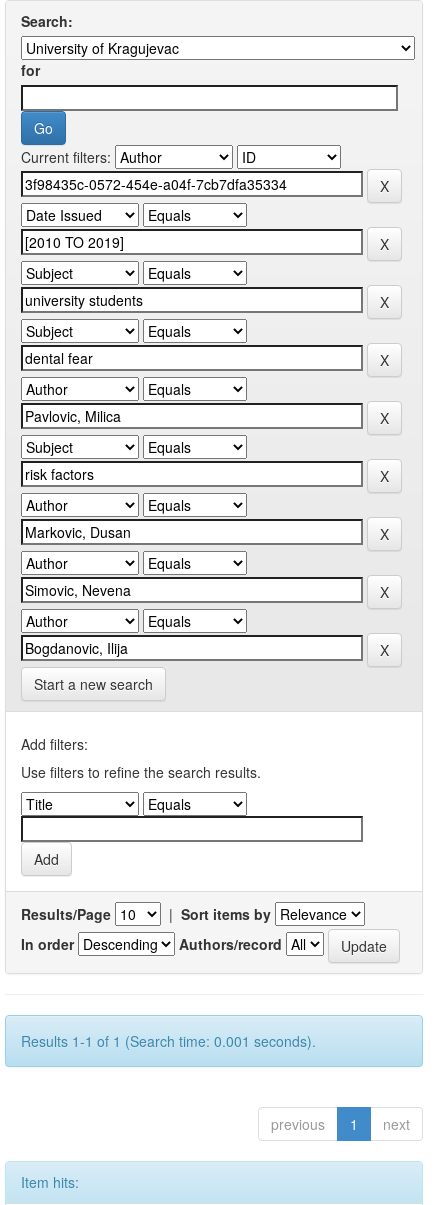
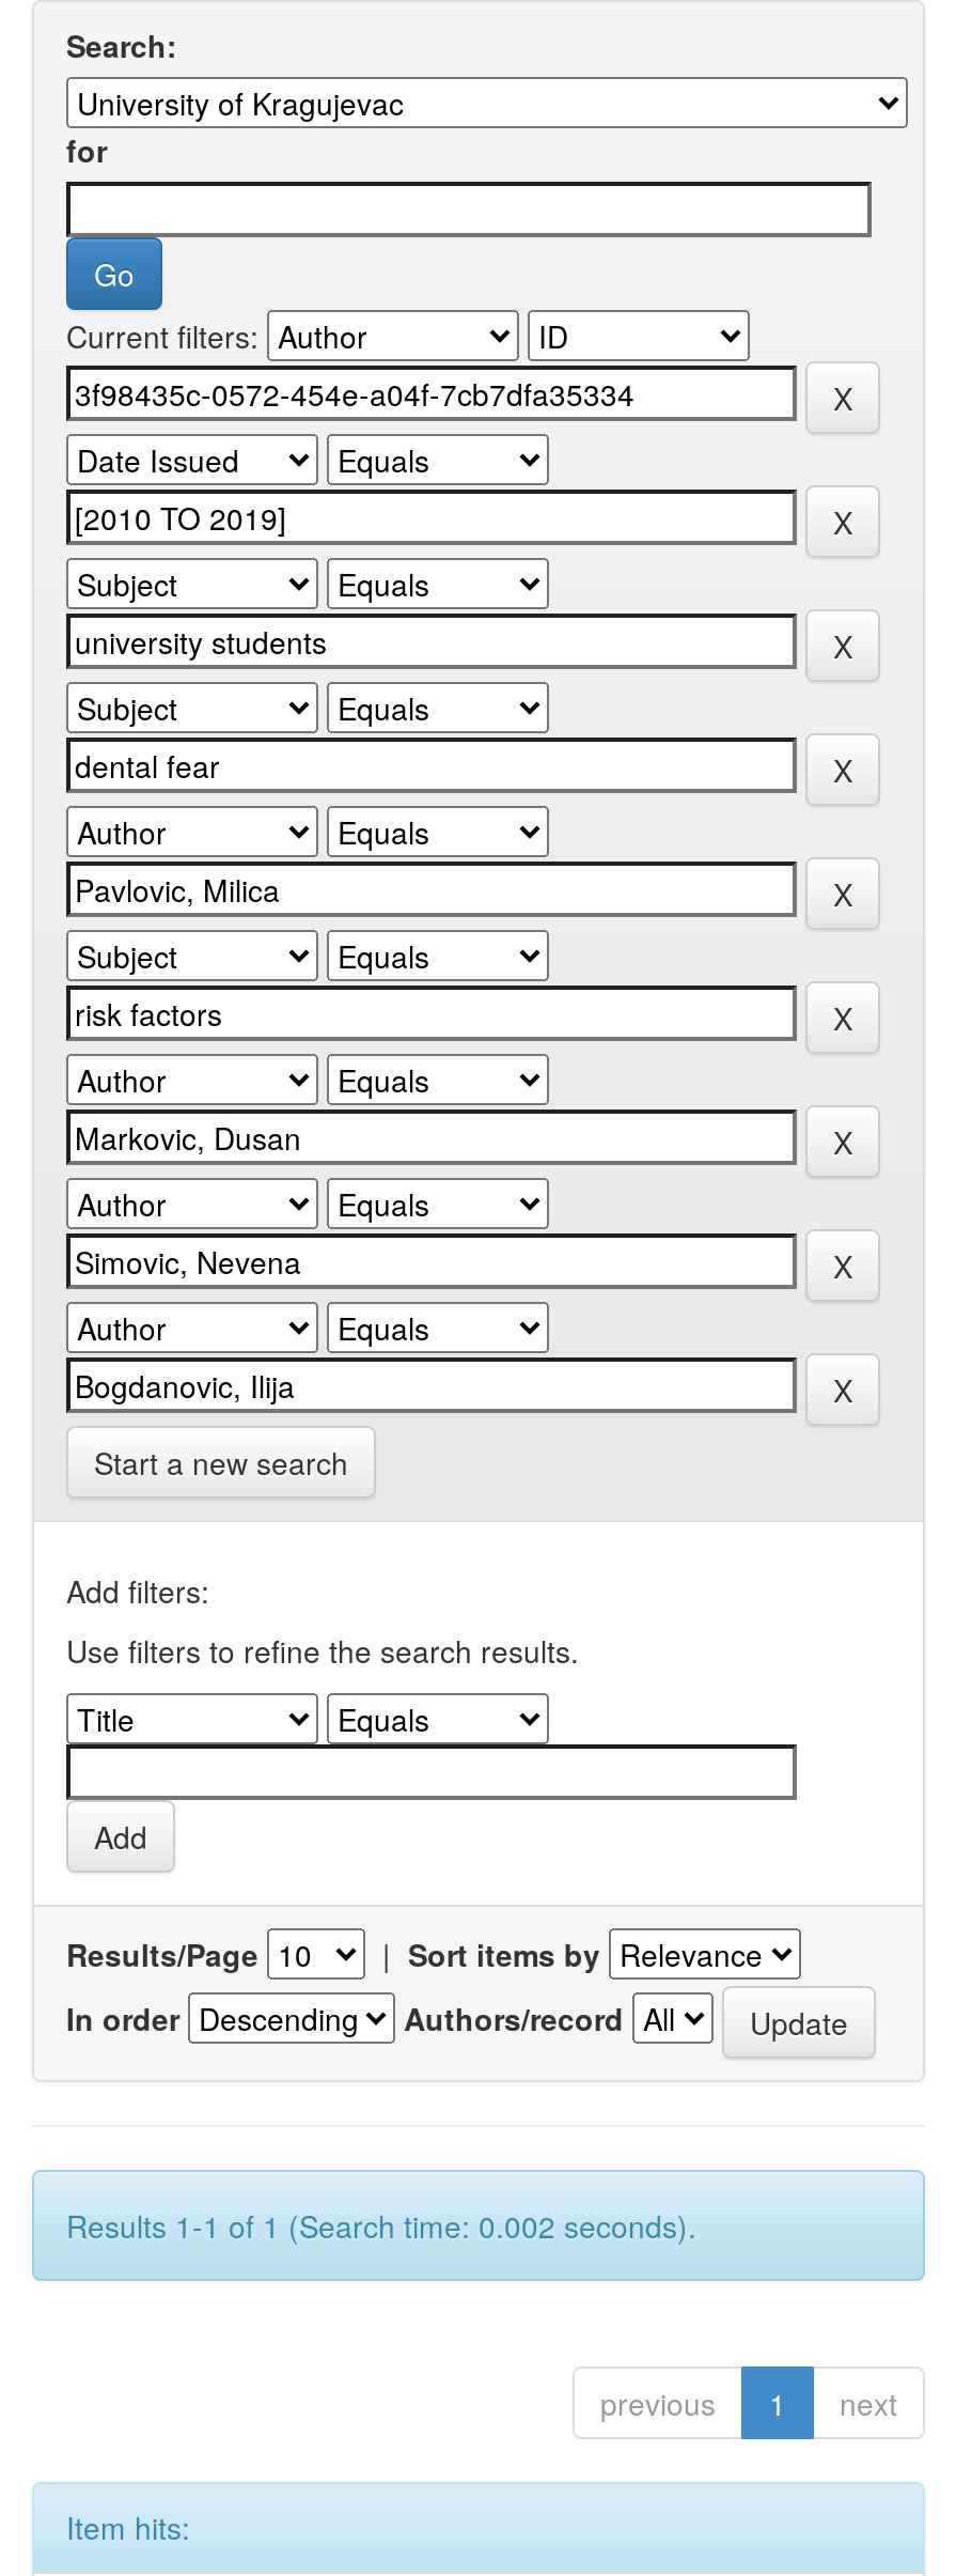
- Results 1-1 of 1 (Search time: 0.001 seconds).
+ Results 1-1 of 1 (Search time: 0.002 seconds).
